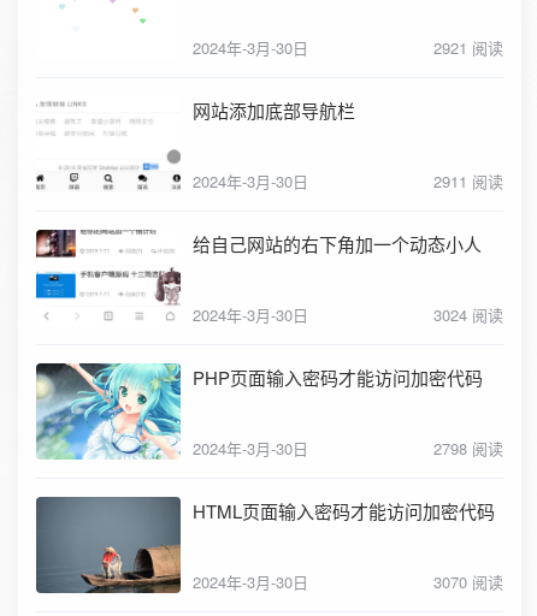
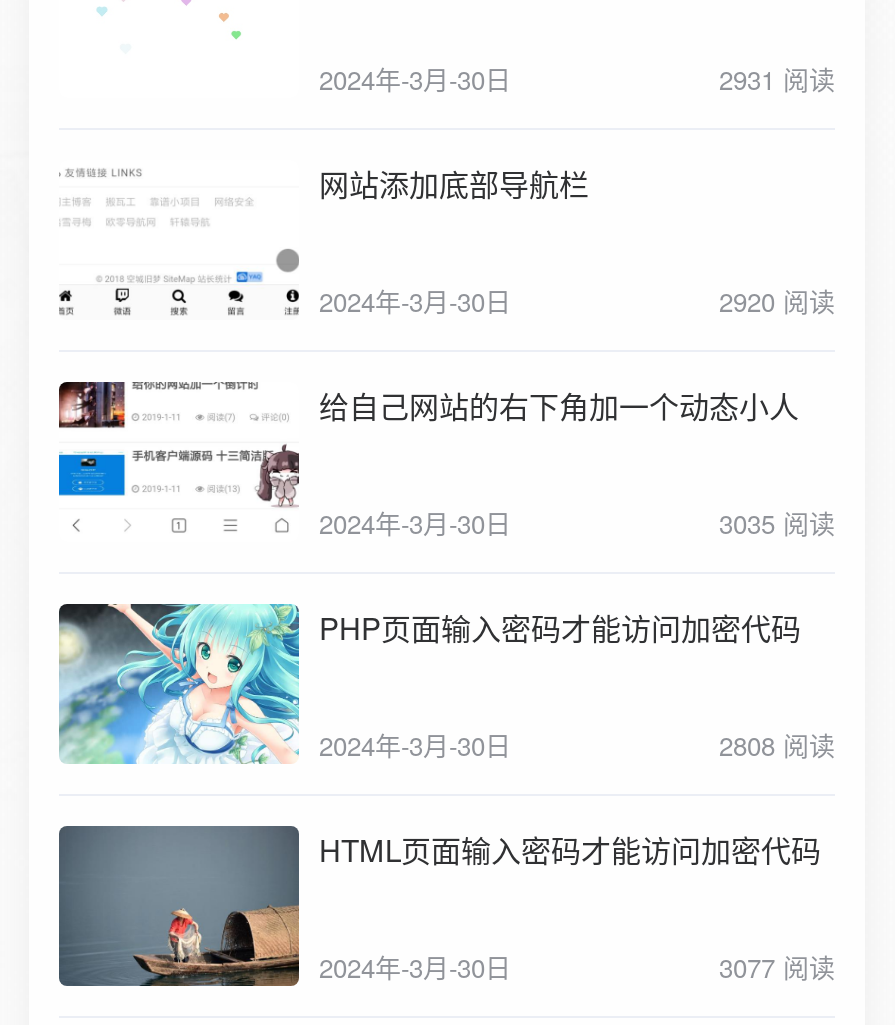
- 2921 阅读
+ 2931 阅读

- 2911 阅读
+ 2920 阅读

- 3024 阅读
+ 3035 阅读

- 2798 阅读
+ 2808 阅读

- 3070 阅读
+ 3077 阅读
